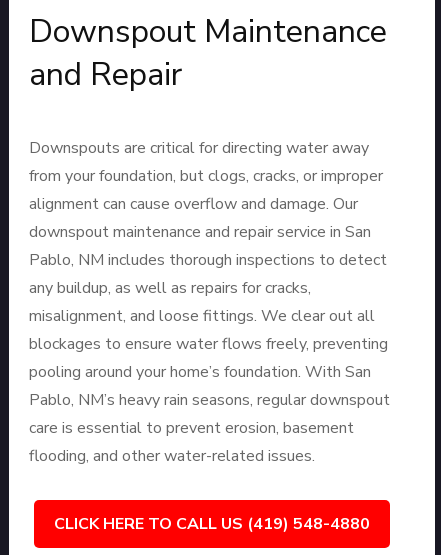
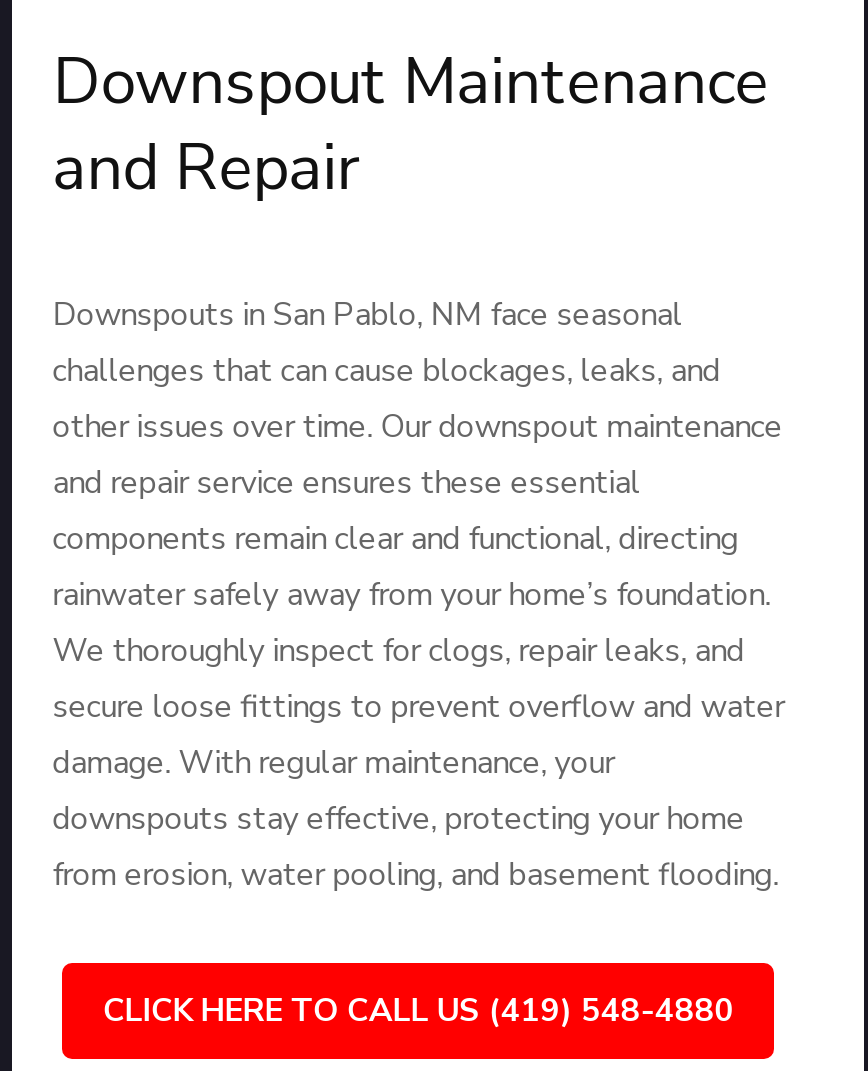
- Downspouts are critical for directing water away
- from your foundation, but clogs, cracks, or improper
- alignment can cause overflow and damage. Our
- downspout maintenance and repair service in San
- Pablo, NM includes thorough inspections to detect
- any buildup, as well as repairs for cracks,
- misalignment, and loose fittings. We clear out all
- blockages to ensure water flows freely, preventing
- pooling around your home’s foundation. With San
- Pablo, NM’s heavy rain seasons, regular downspout
- care is essential to prevent erosion, basement
- flooding, and other water-related issues.
+ Downspouts in San Pablo, NM face seasonal
+ challenges that can cause blockages, leaks, and
+ other issues over time. Our downspout maintenance
+ and repair service ensures these essential
+ components remain clear and functional, directing
+ rainwater safely away from your home’s foundation.
+ We thoroughly inspect for clogs, repair leaks, and
+ secure loose fittings to prevent overflow and water
+ damage. With regular maintenance, your
+ downspouts stay effective, protecting your home
+ from erosion, water pooling, and basement flooding.
